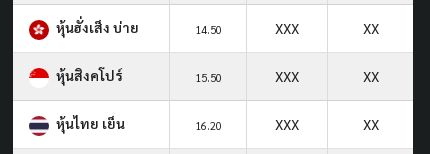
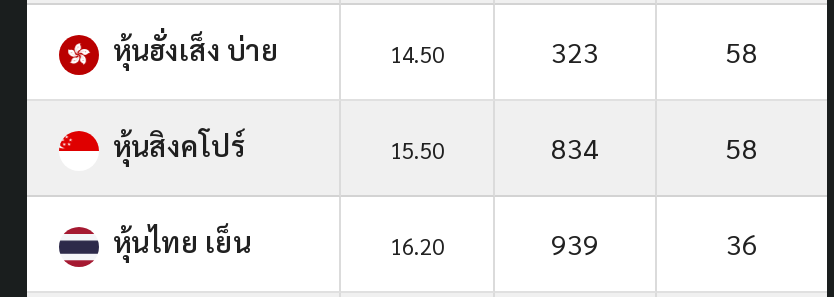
- XXX
- XX
+ 323
+ 58

- XXX
- XX
+ 834
+ 58

- XXX
- XX
+ 939
+ 36
